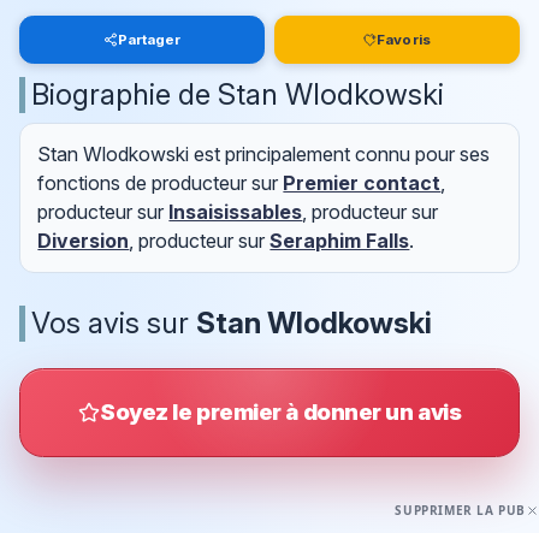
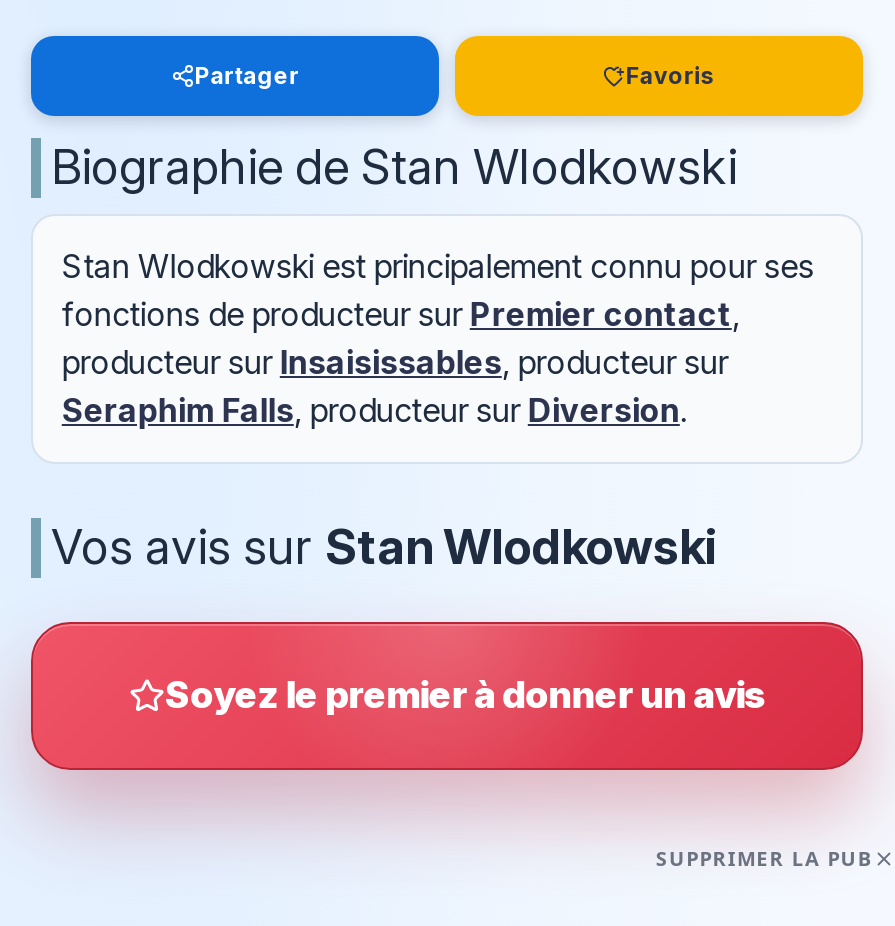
- Diversion, producteur sur Seraphim Falls.
+ Seraphim Falls, producteur sur Diversion.
